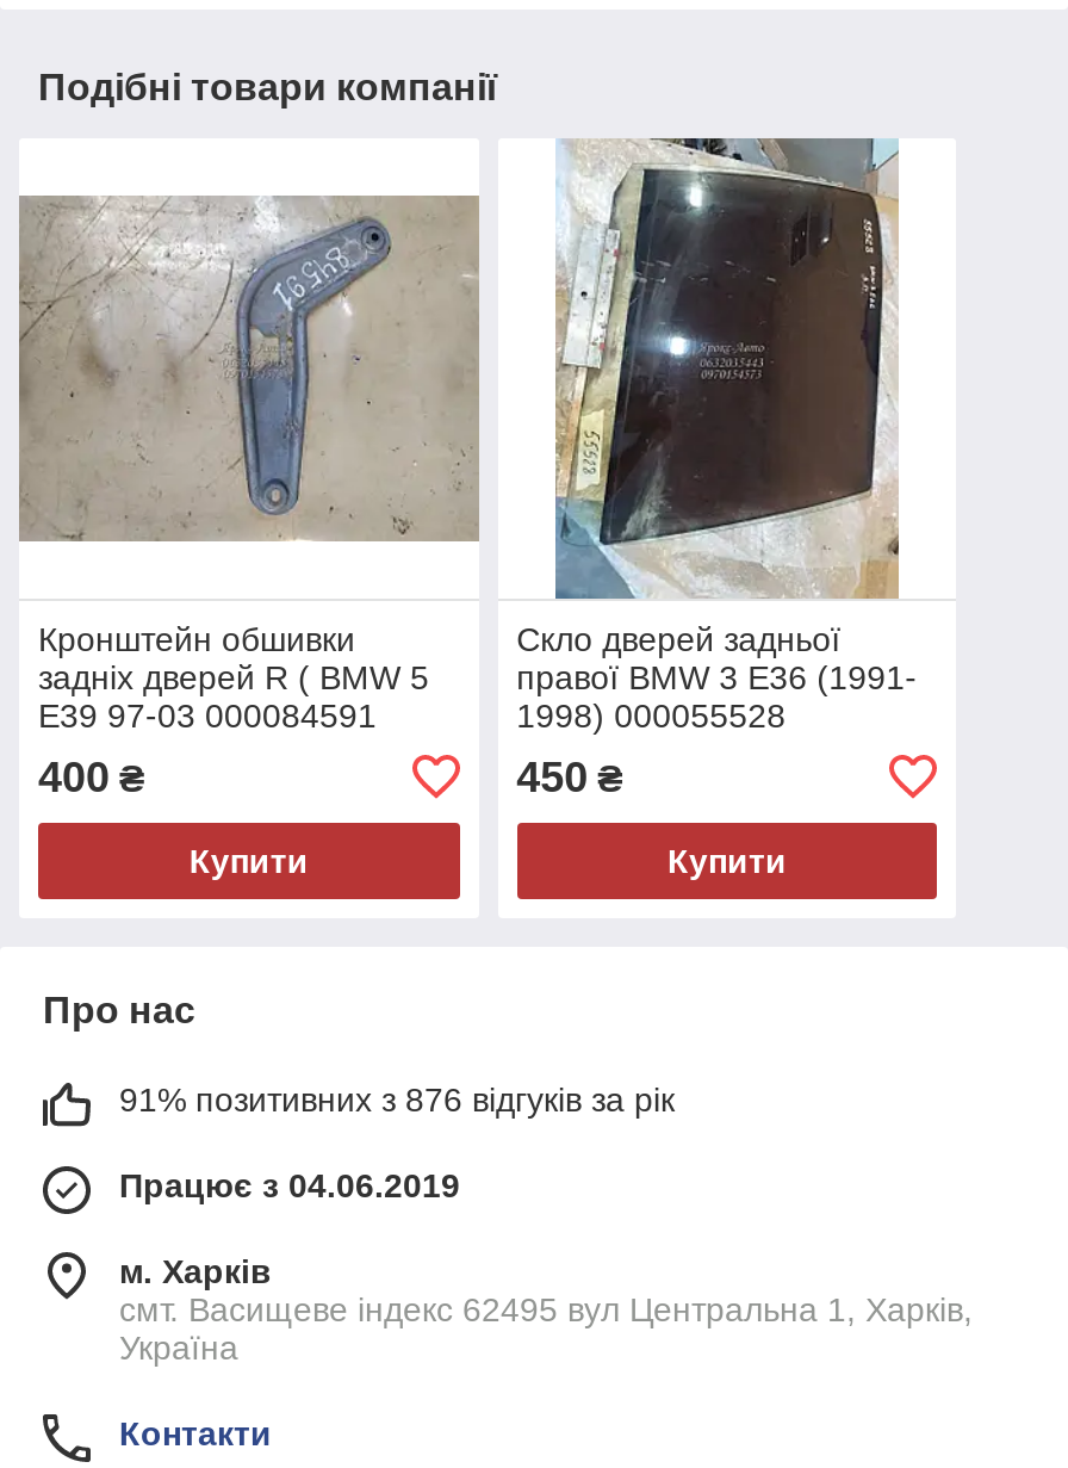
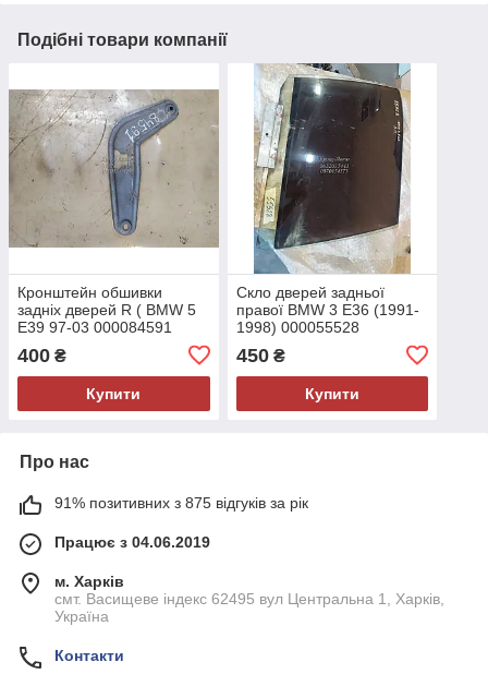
- 91% позитивних з 876 відгуків за рік
+ 91% позитивних з 875 відгуків за рік
